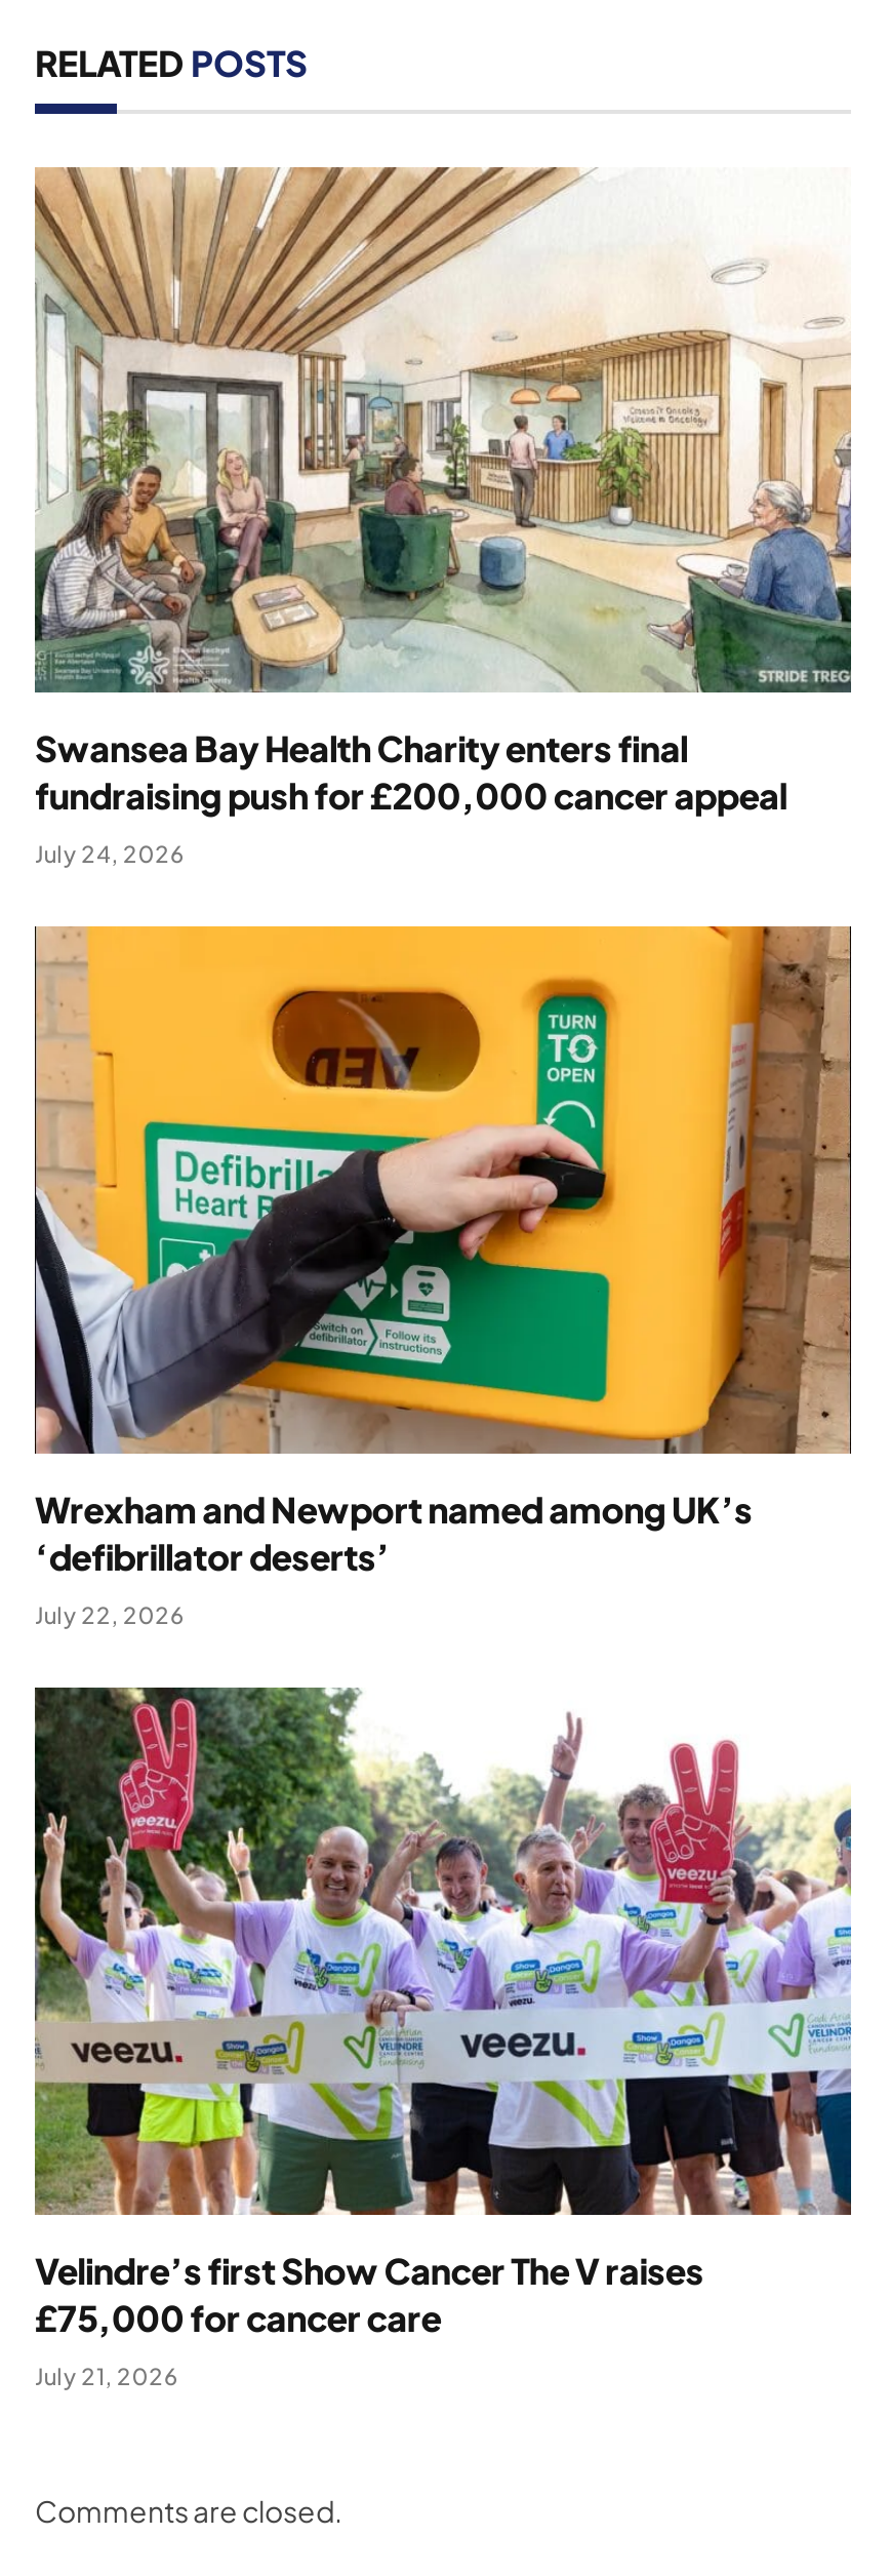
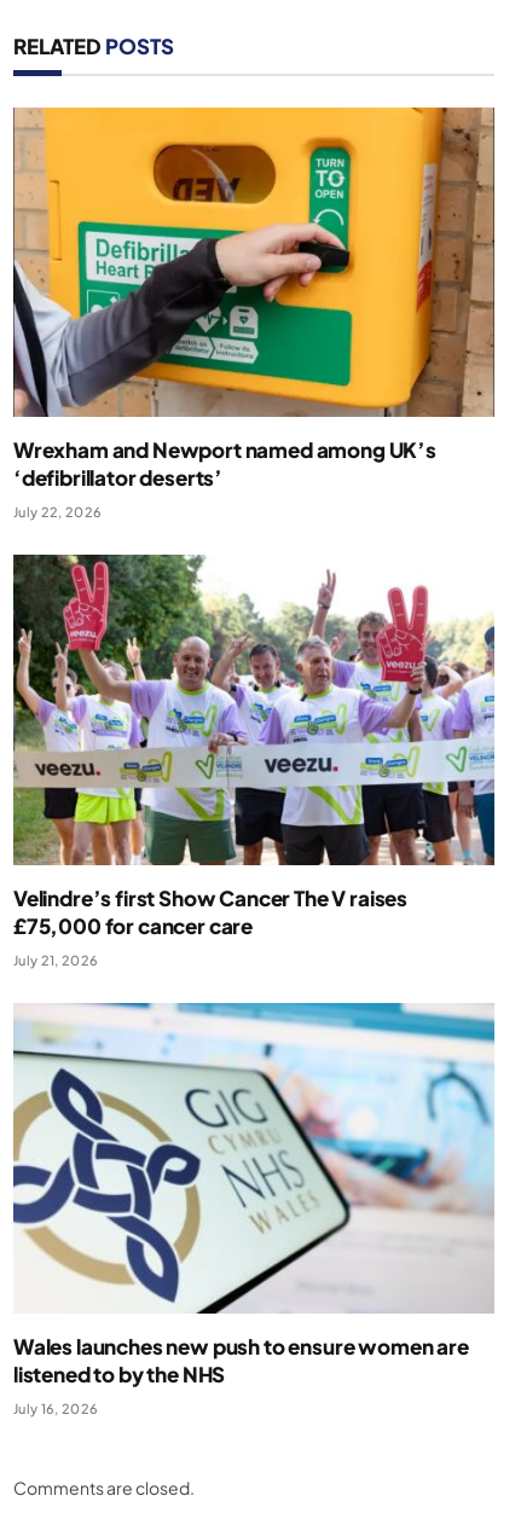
- [image]
- Swansea Bay Health Charity enters final
- fundraising push for £200,000 cancer appeal
- July 24, 2026

moved up: [image] | Wrexham and Newport named among UK’s | ‘defibrillator deserts’ | July 22, 2026 | Velindre’s first Show Cancer The V raises | £75,000 for cancer care | July 21, 2026

+ [image]
+ Wales launches new push to ensure women are
+ listened to by the NHS
+ July 16, 2026
